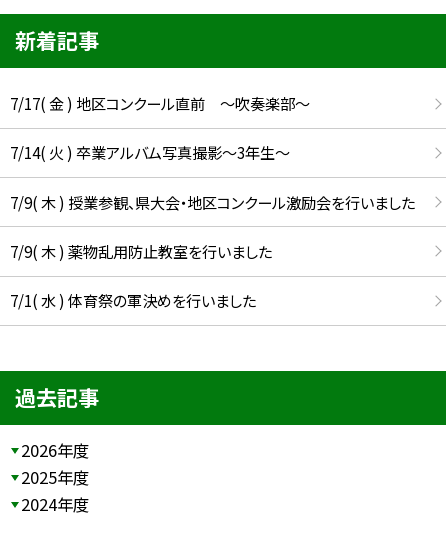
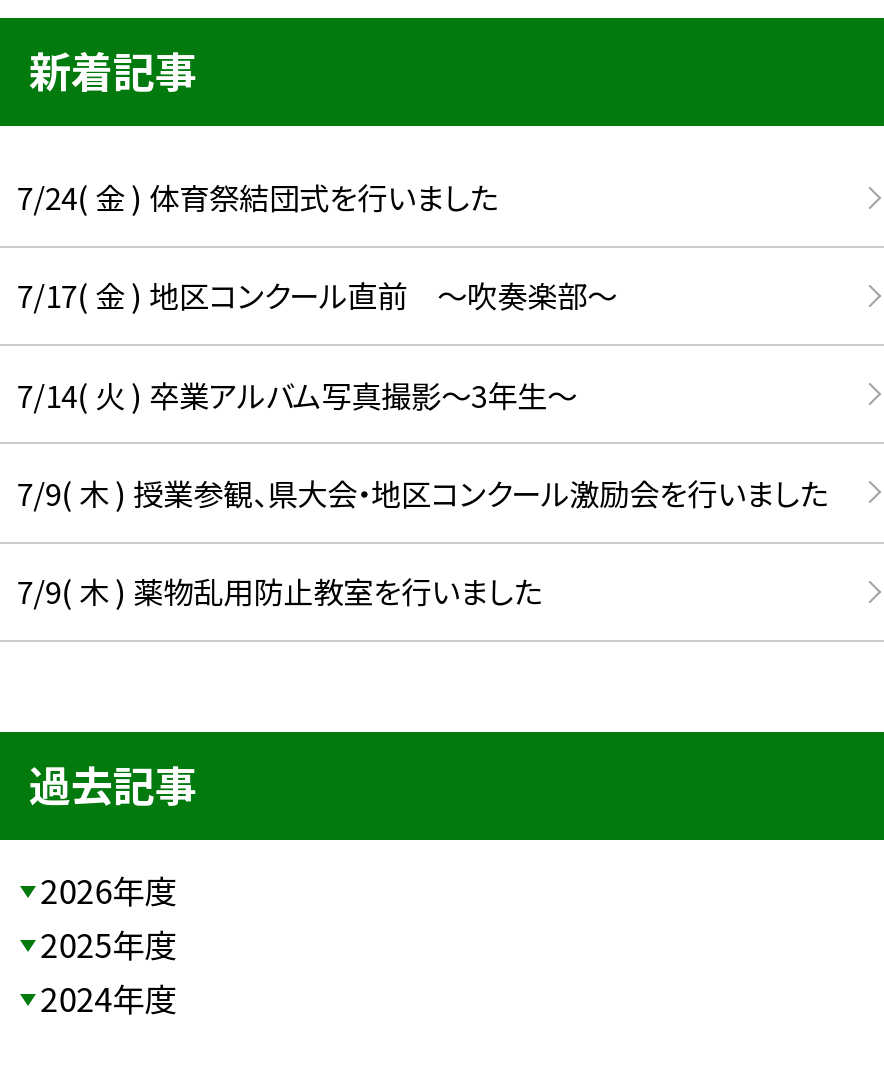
+ 7/24( 金 ) 体育祭結団式を行いました

moved down: 7/17( 金 ) 地区コンクール直前 ～吹奏楽部～ | 7/14( 火 ) 卒業アルバム写真撮影～3年生～ | 7/9( 木 ) 授業参観、県大会・地区コンクール激励会を行いました | 7/9( 木 ) 薬物乱用防止教室を行いました

- 7/1( 水 ) 体育祭の軍決めを行いました
